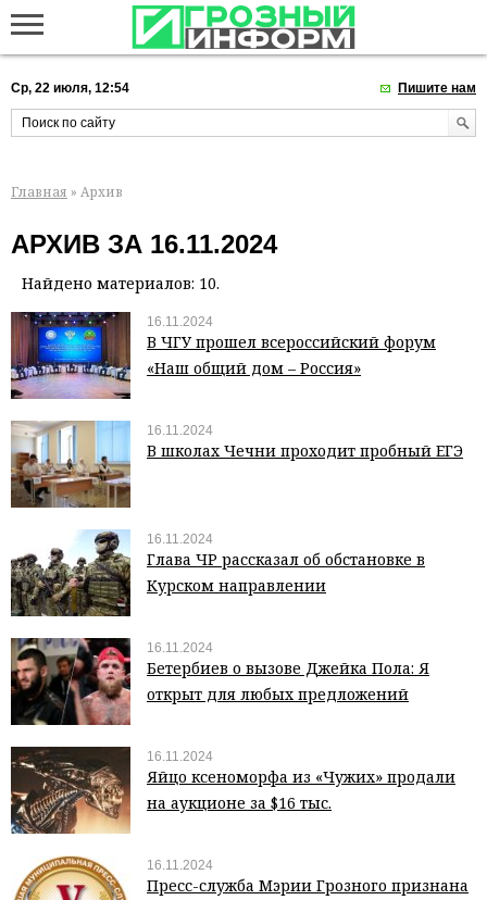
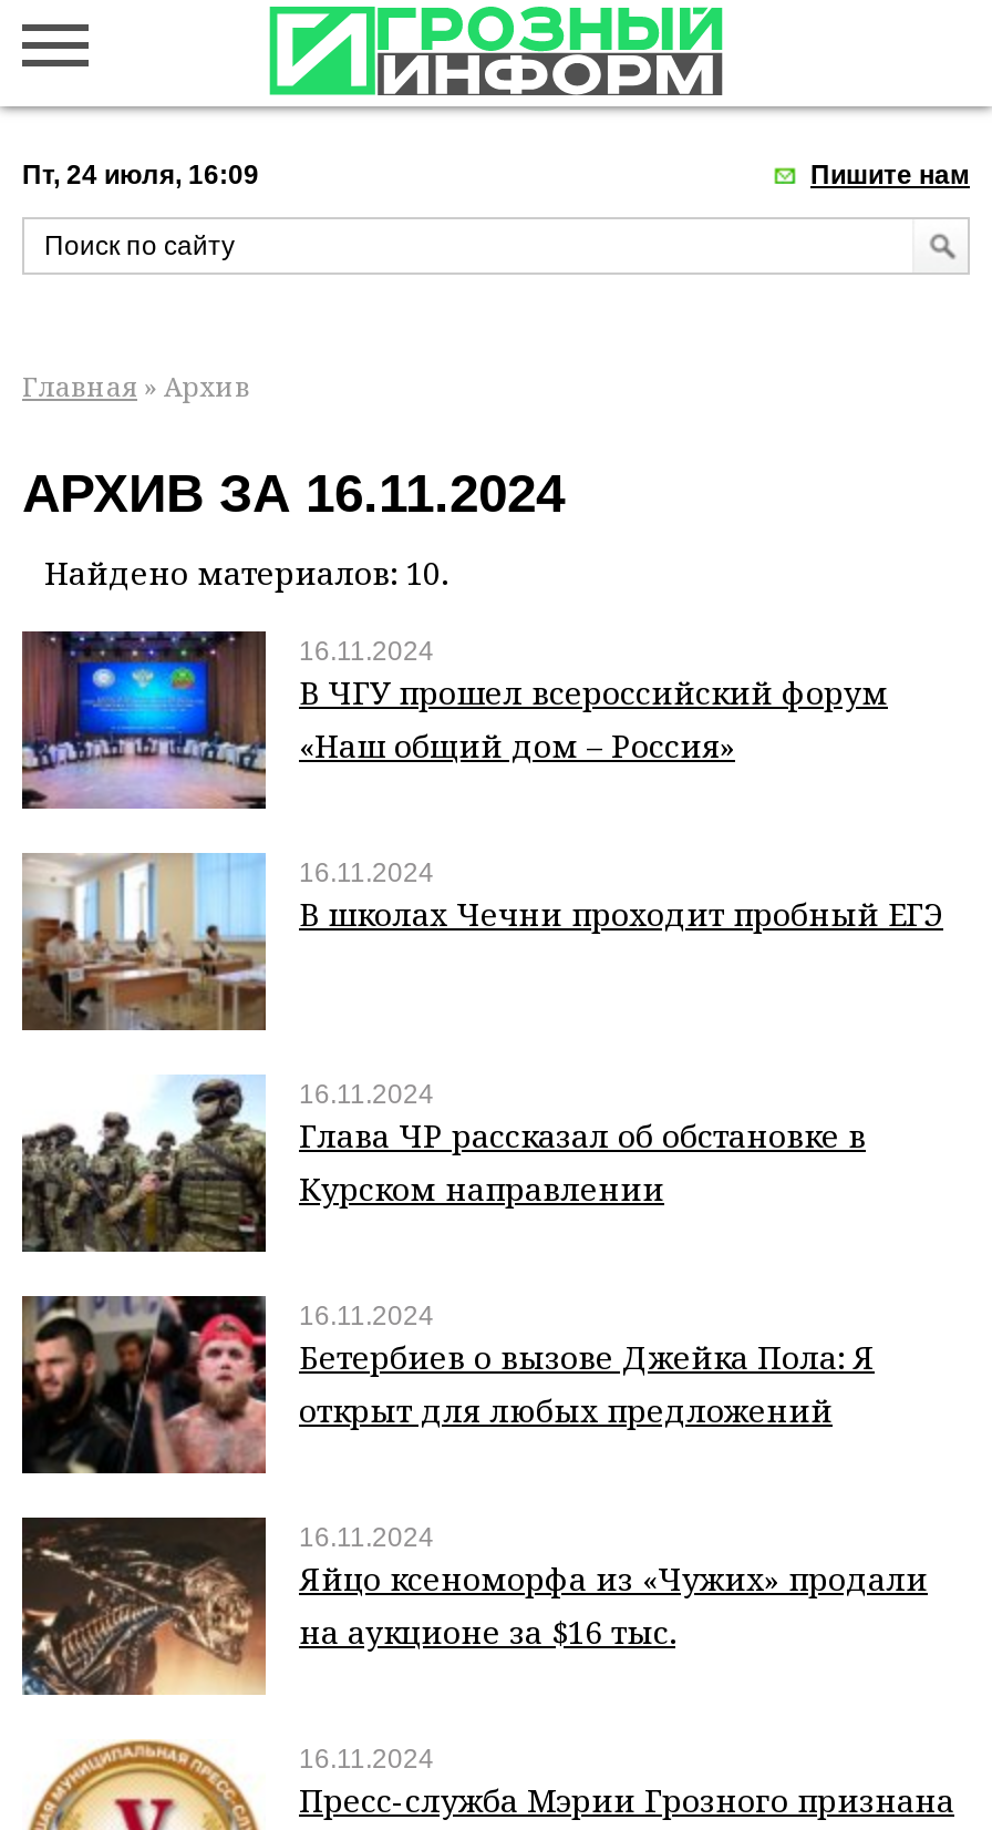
- Ср, 22 июля, 12:54
+ Пт, 24 июля, 16:09
